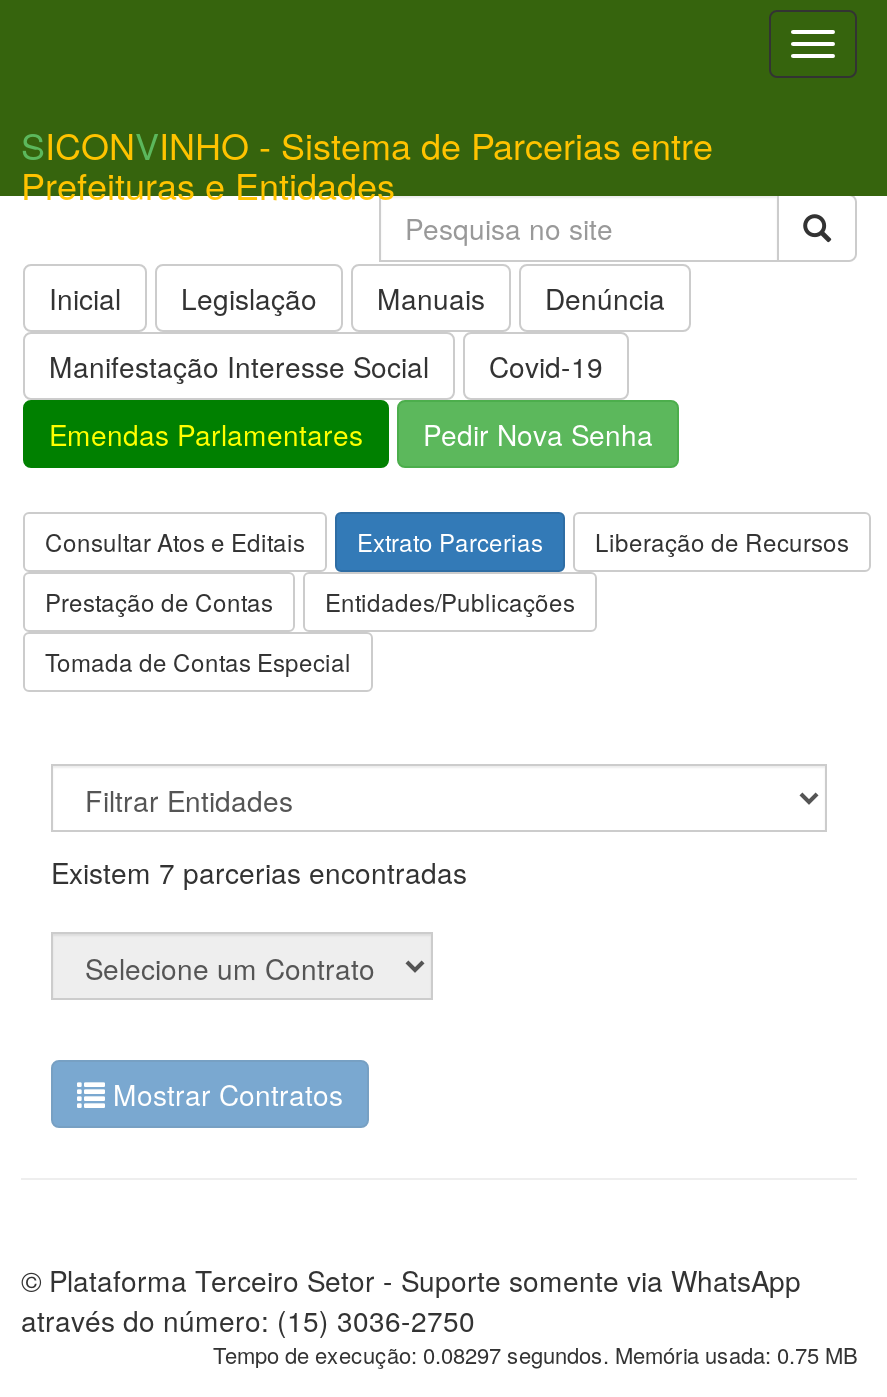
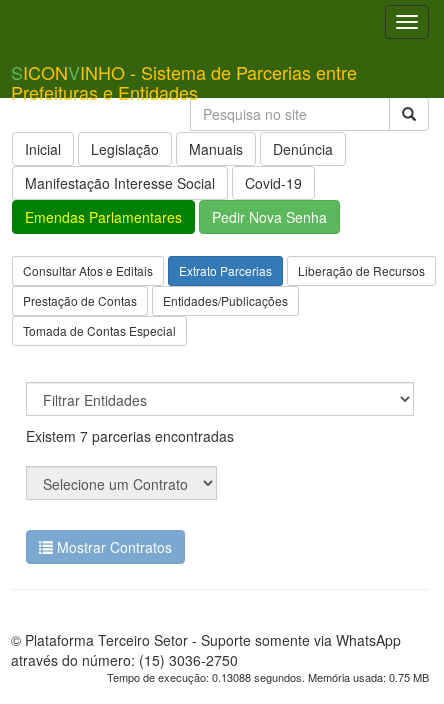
- Tempo de execução: 0.08297 segundos. Memória usada: 0.75 MB
+ Tempo de execução: 0.13088 segundos. Memória usada: 0.75 MB
